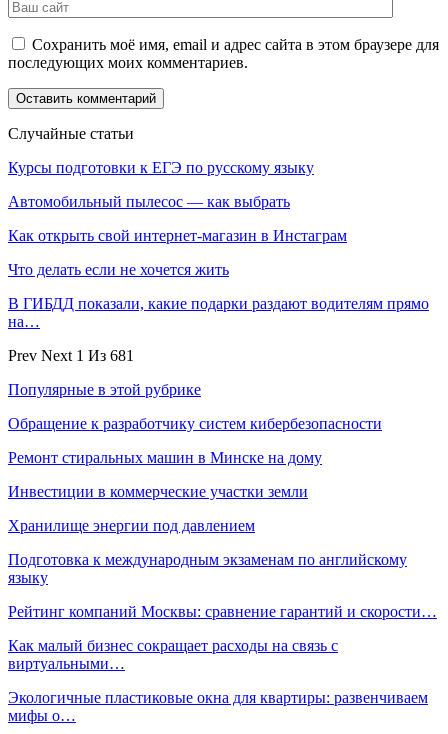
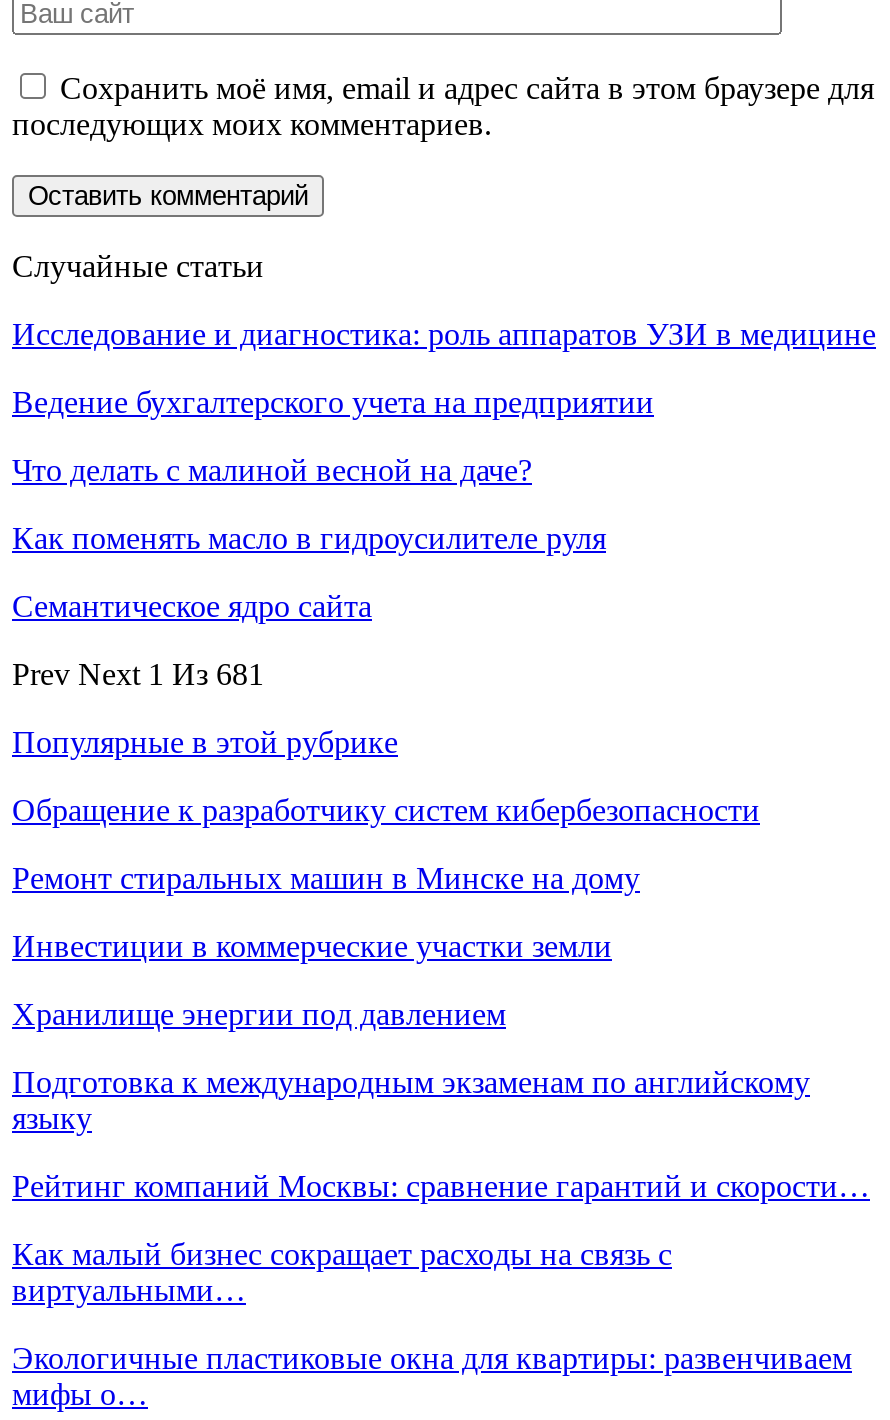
- Курсы подготовки к ЕГЭ по русскому языку
+ Исследование и диагностика: роль аппаратов УЗИ в медицине

- Автомобильный пылесос — как выбрать
+ Ведение бухгалтерского учета на предприятии

- Как открыть свой интернет-магазин в Инстаграм
+ Что делать с малиной весной на даче?

- Что делать если не хочется жить
+ Как поменять масло в гидроусилителе руля

- В ГИБДД показали, какие подарки раздают водителям прямо
- на…
+ Семантическое ядро сайта
